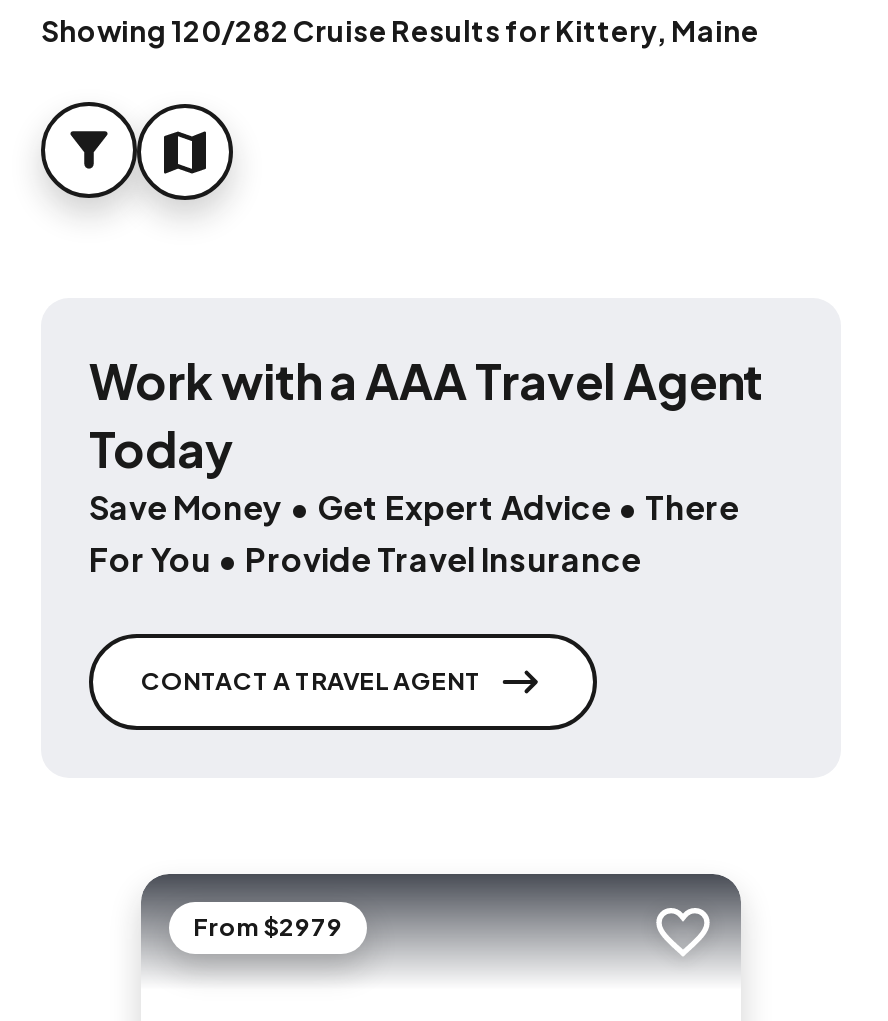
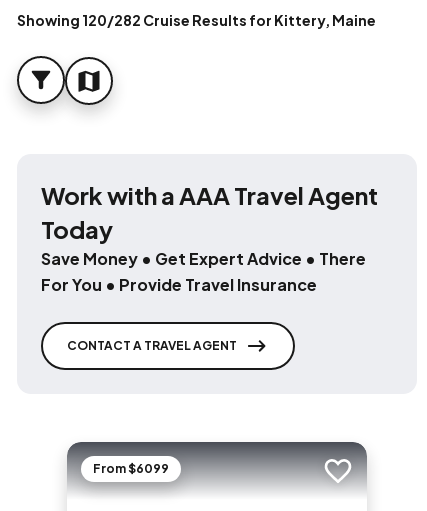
- From $2979
+ From $6099
